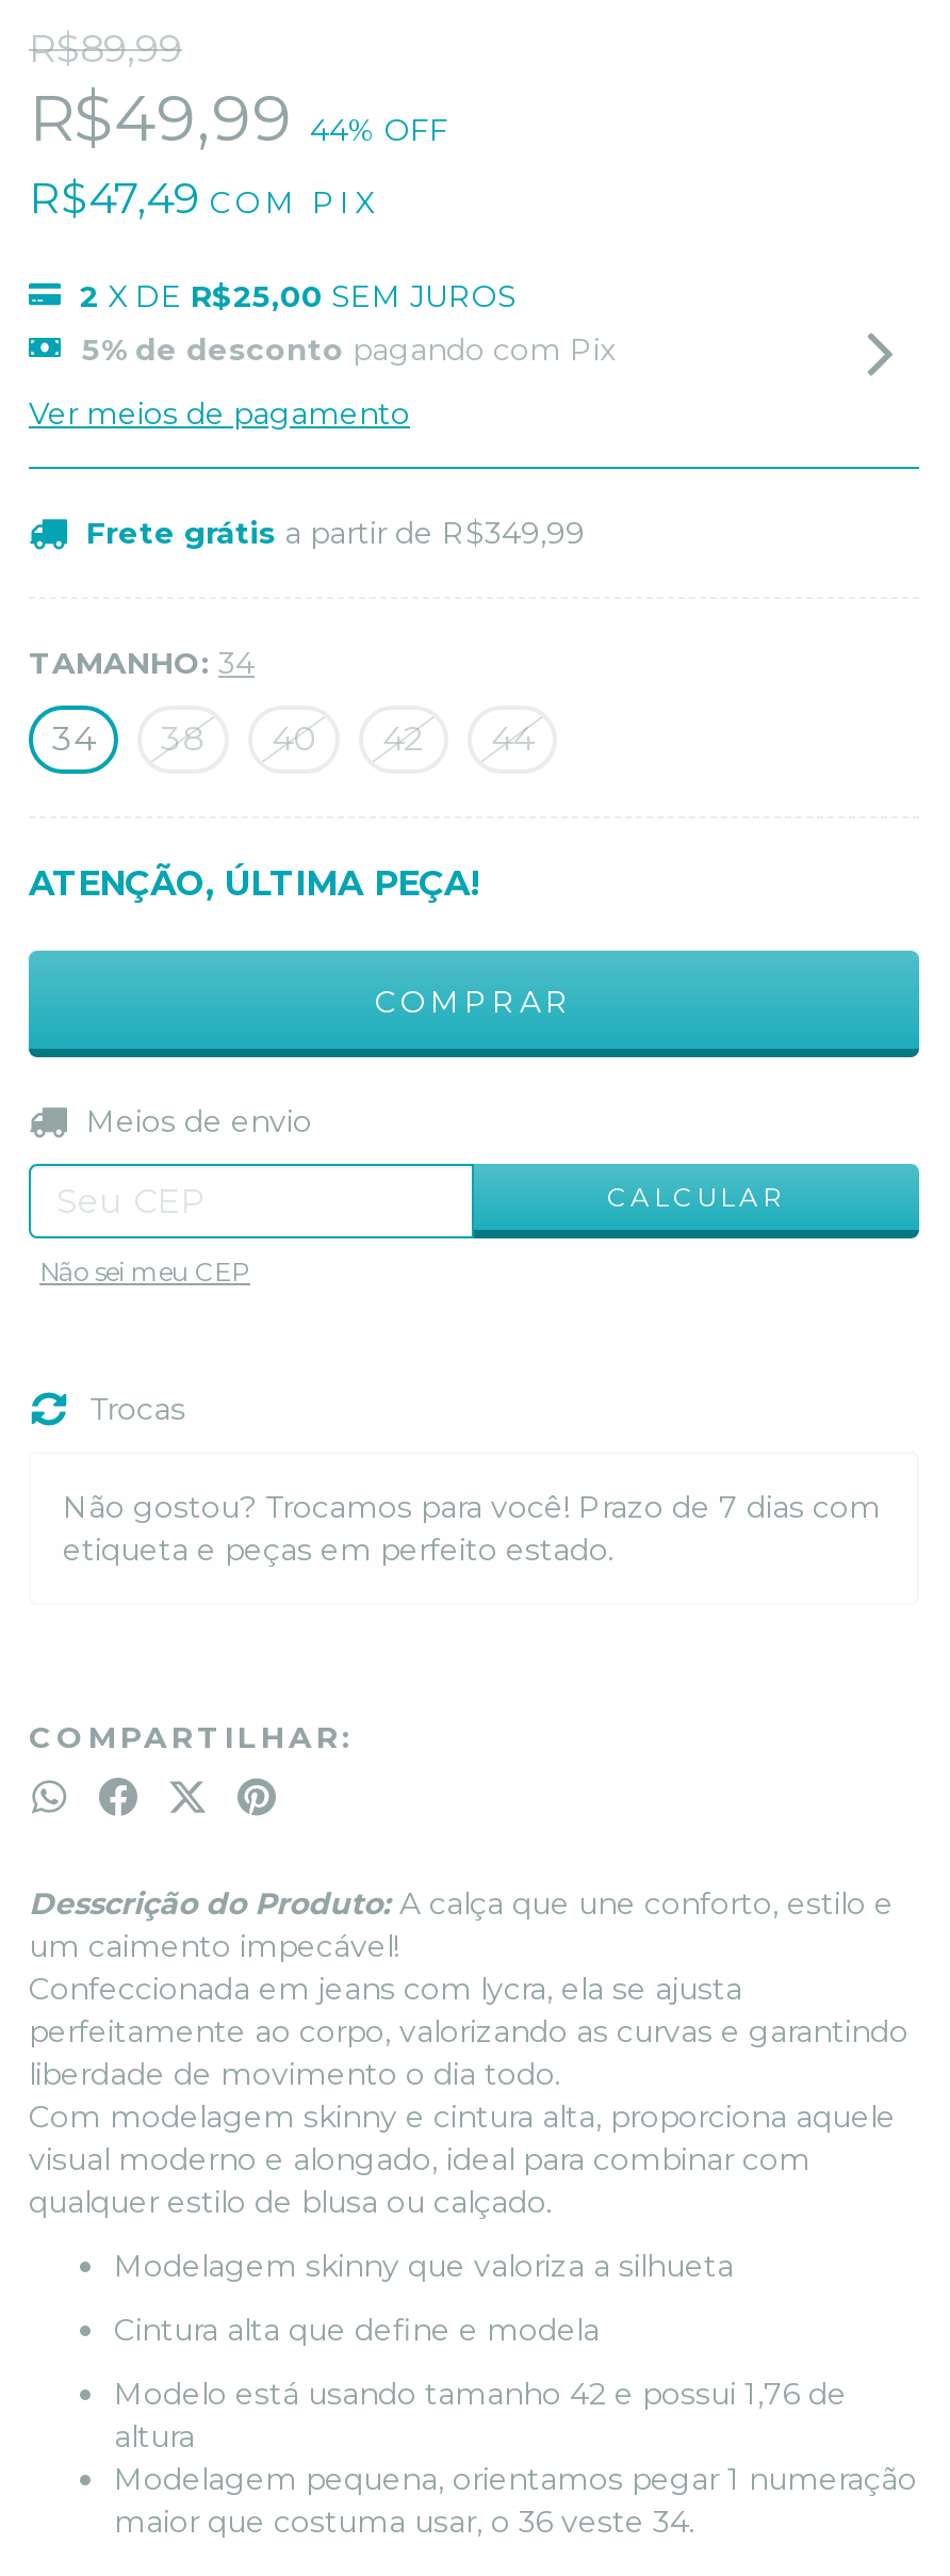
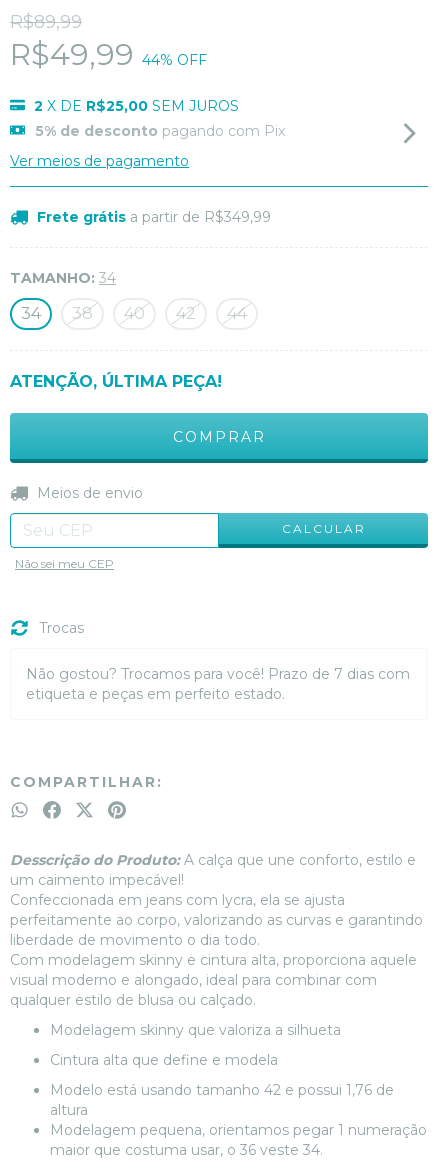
- R$47,49 COM PIX
